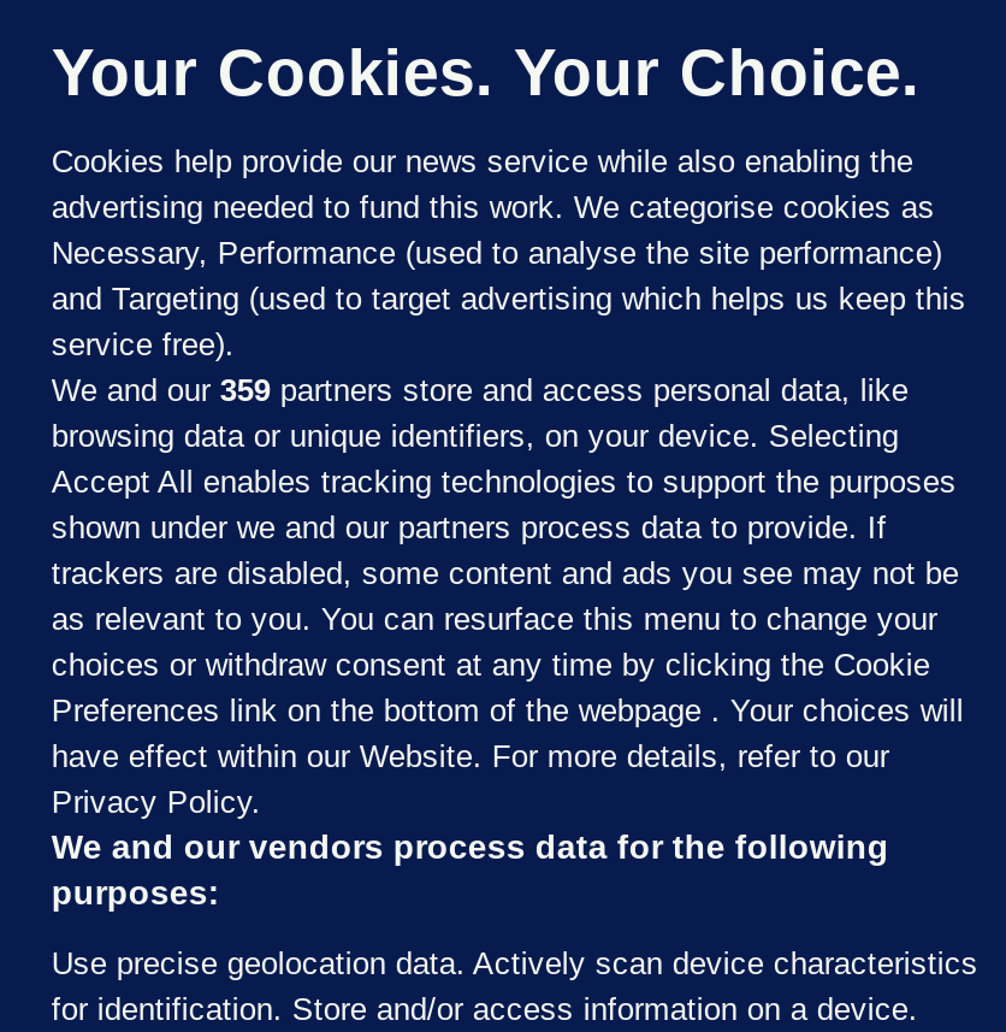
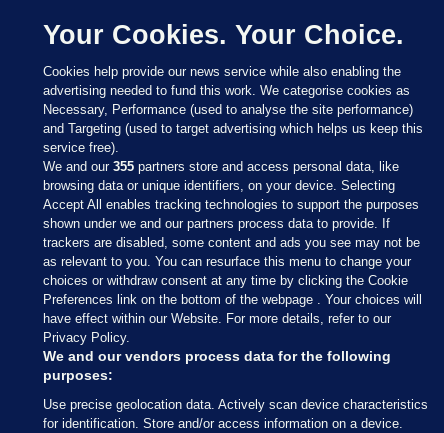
- We and our 359 partners store and access personal data, like
+ We and our 355 partners store and access personal data, like
